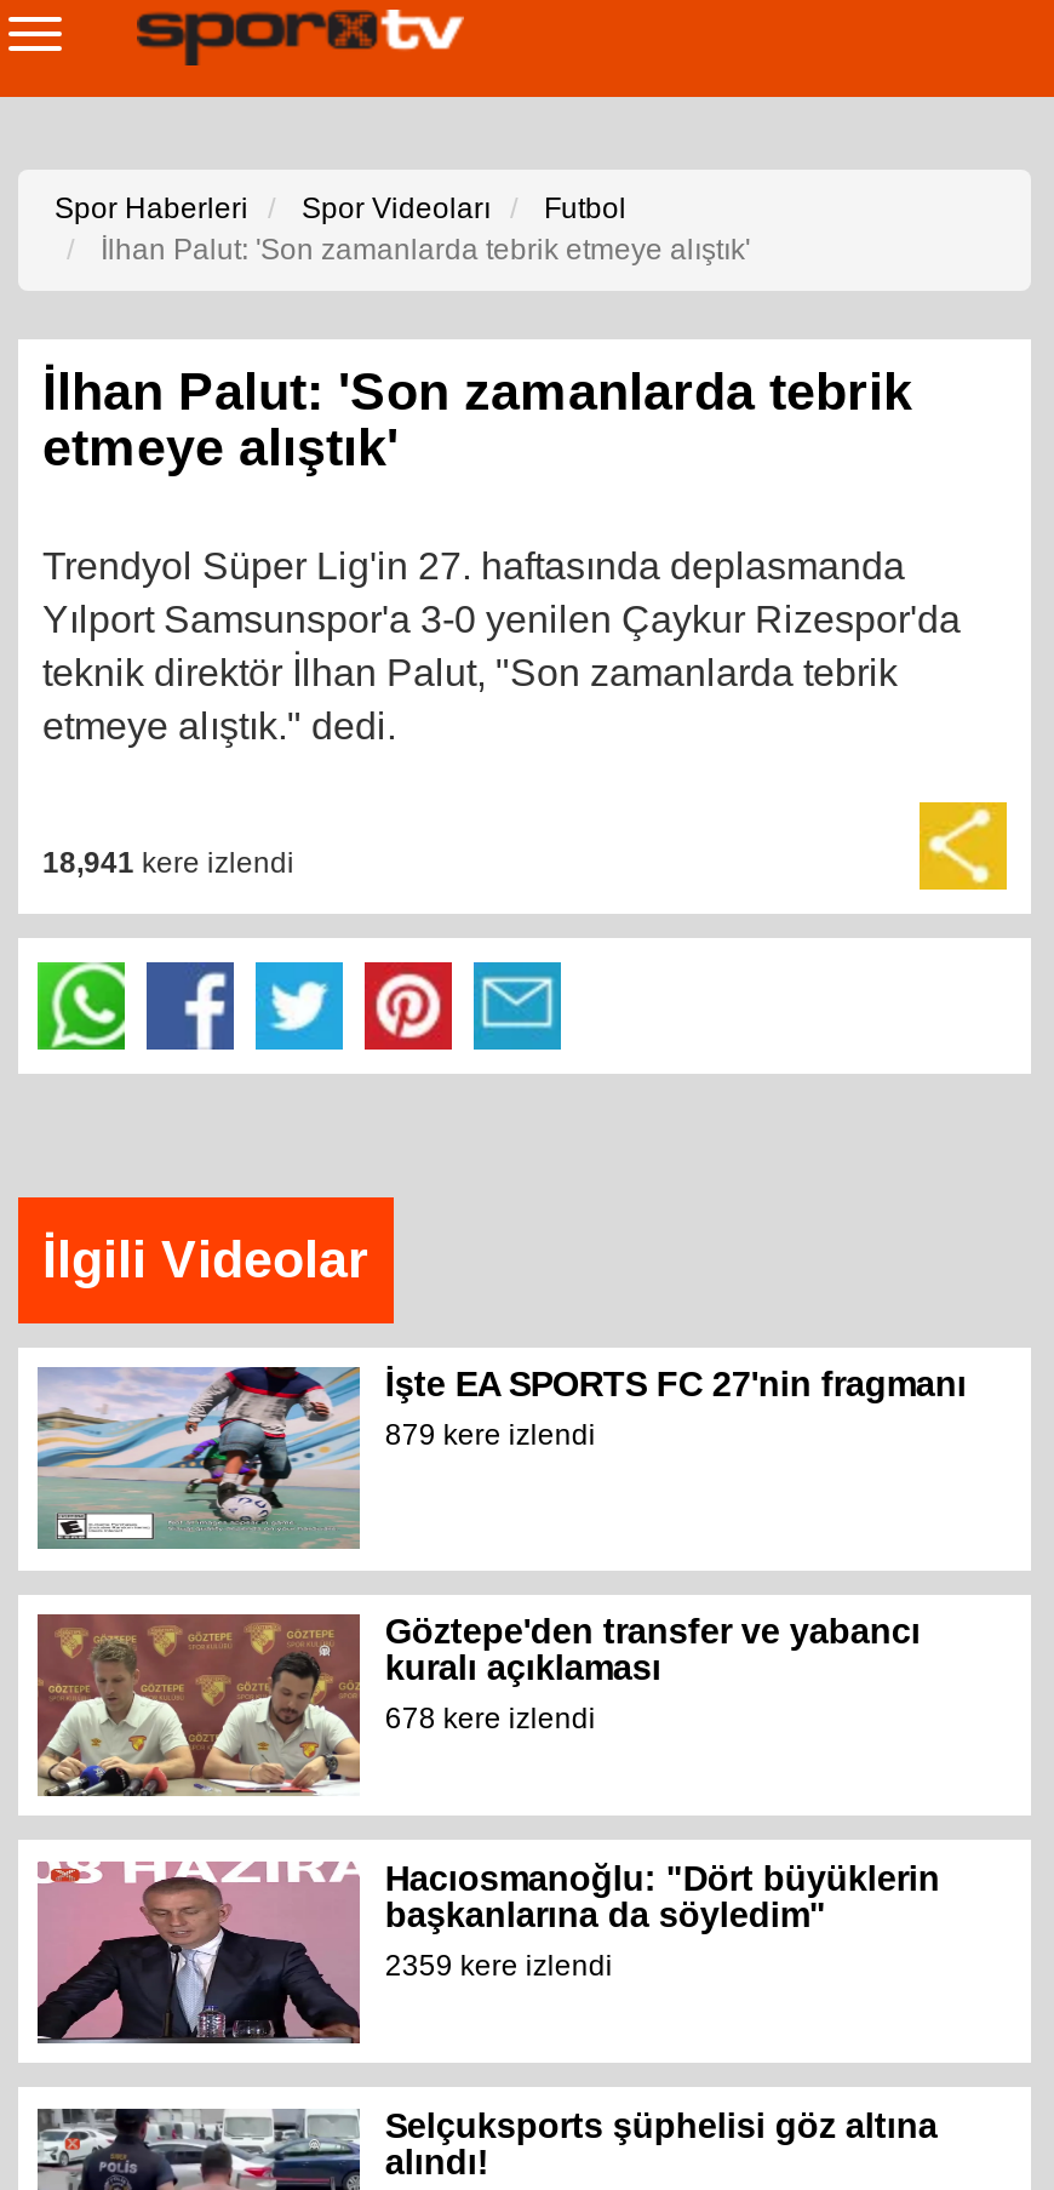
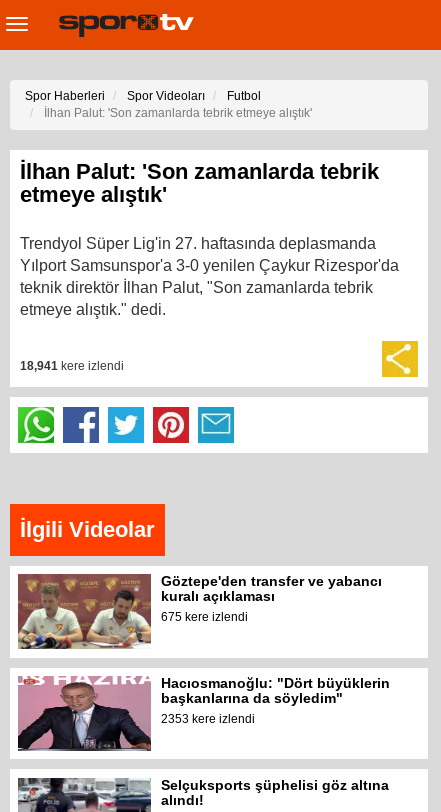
- [image]
- İşte EA SPORTS FC 27'nin fragmanı
- 879 kere izlendi

- 678 kere izlendi
+ 675 kere izlendi

- 2359 kere izlendi
+ 2353 kere izlendi
